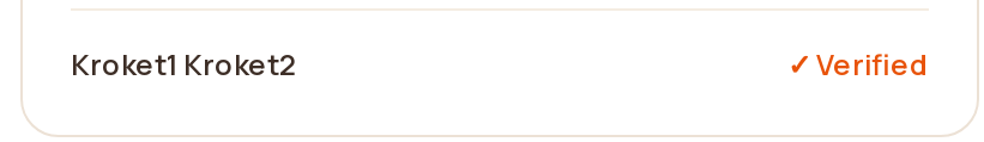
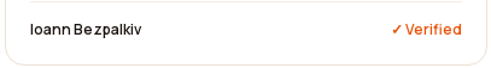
- Kroket1 Kroket2
+ Ioann Bezpalkiv
